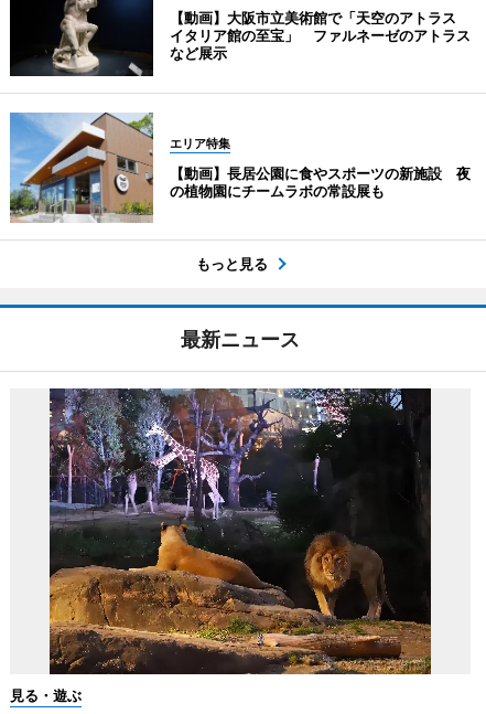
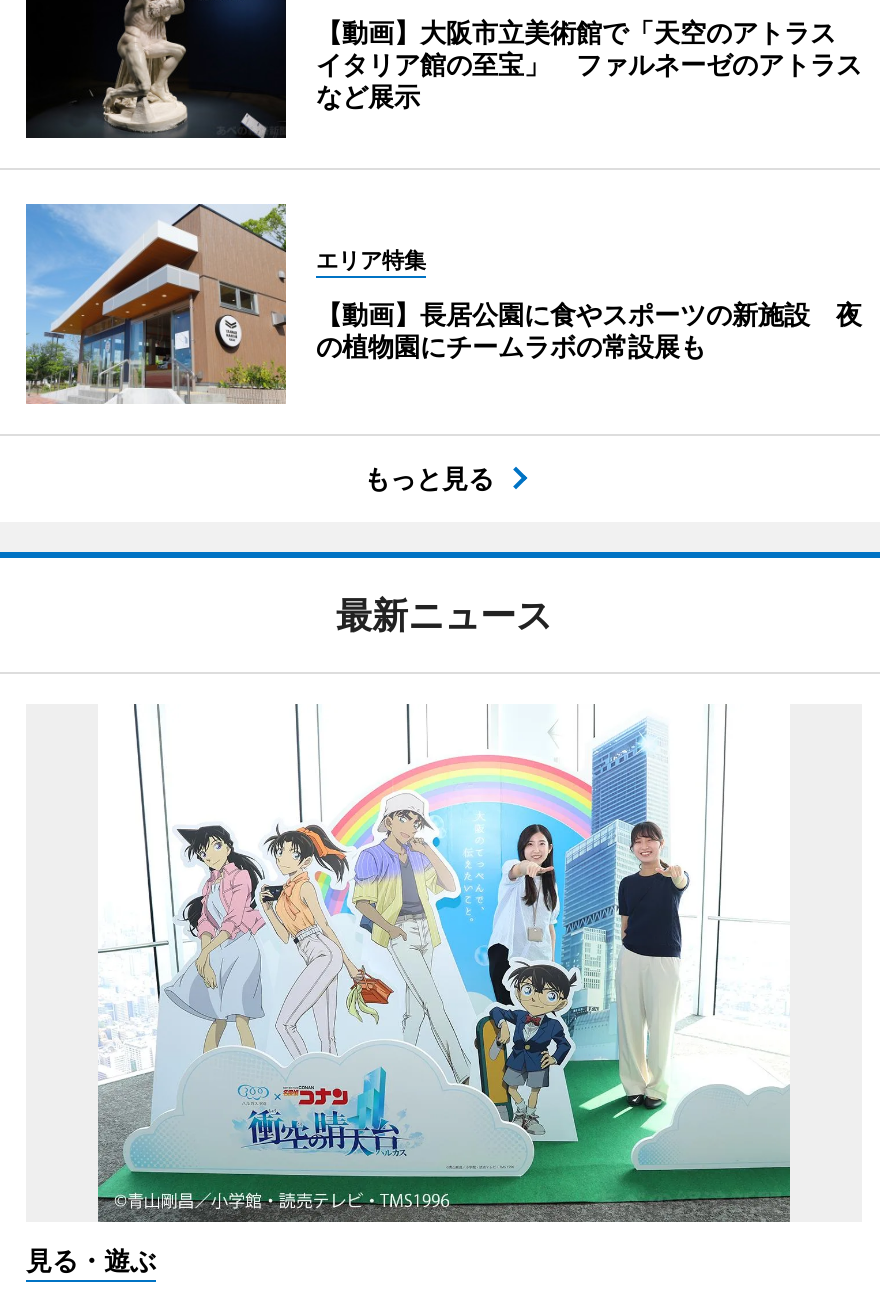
- [image]
+ [image]
